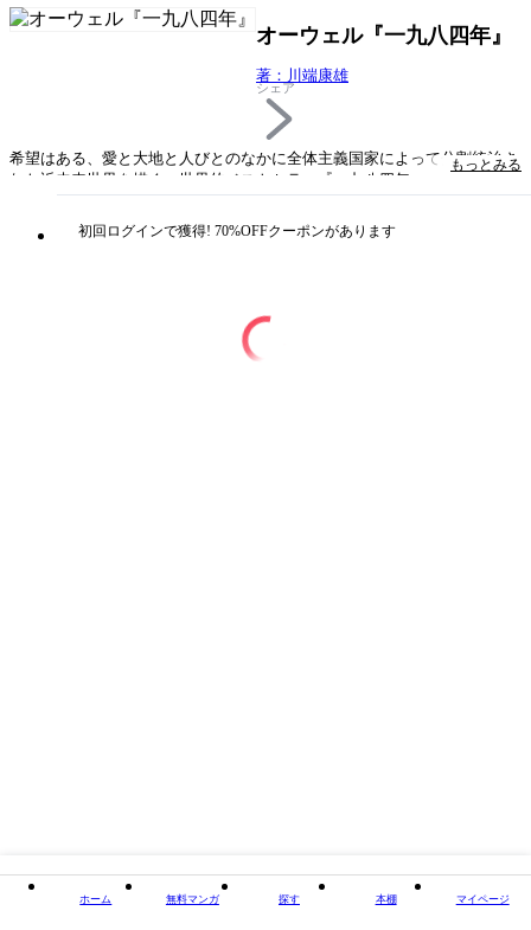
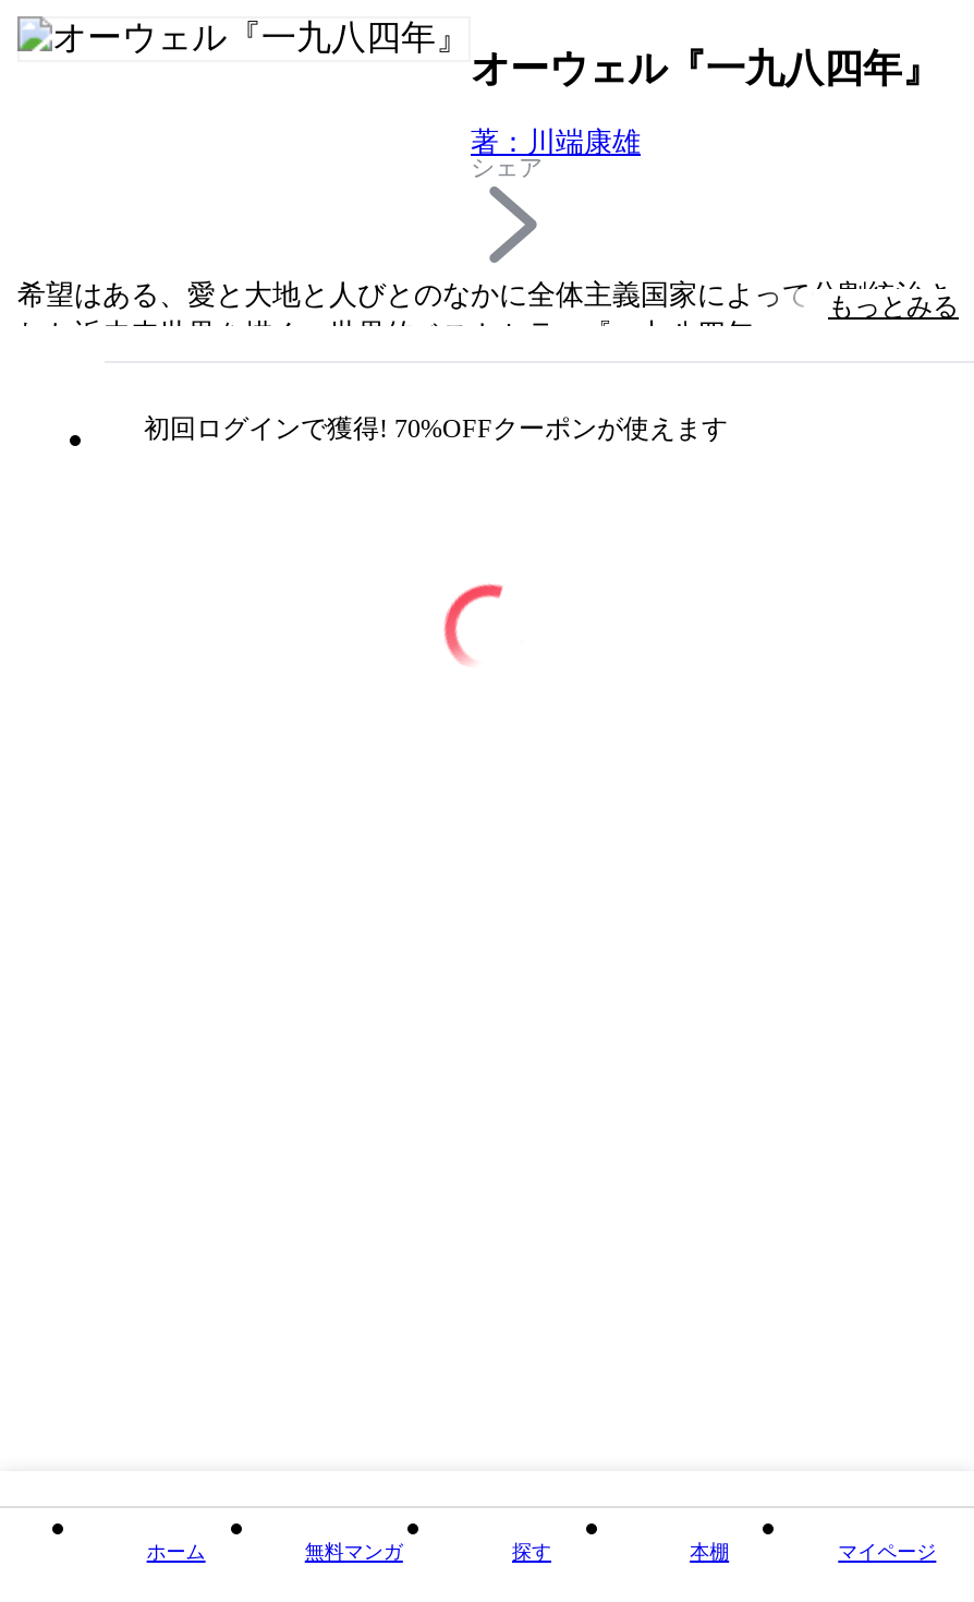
- 初回ログインで獲得! 70%OFFクーポンがあります
+ 初回ログインで獲得! 70%OFFクーポンが使えます
